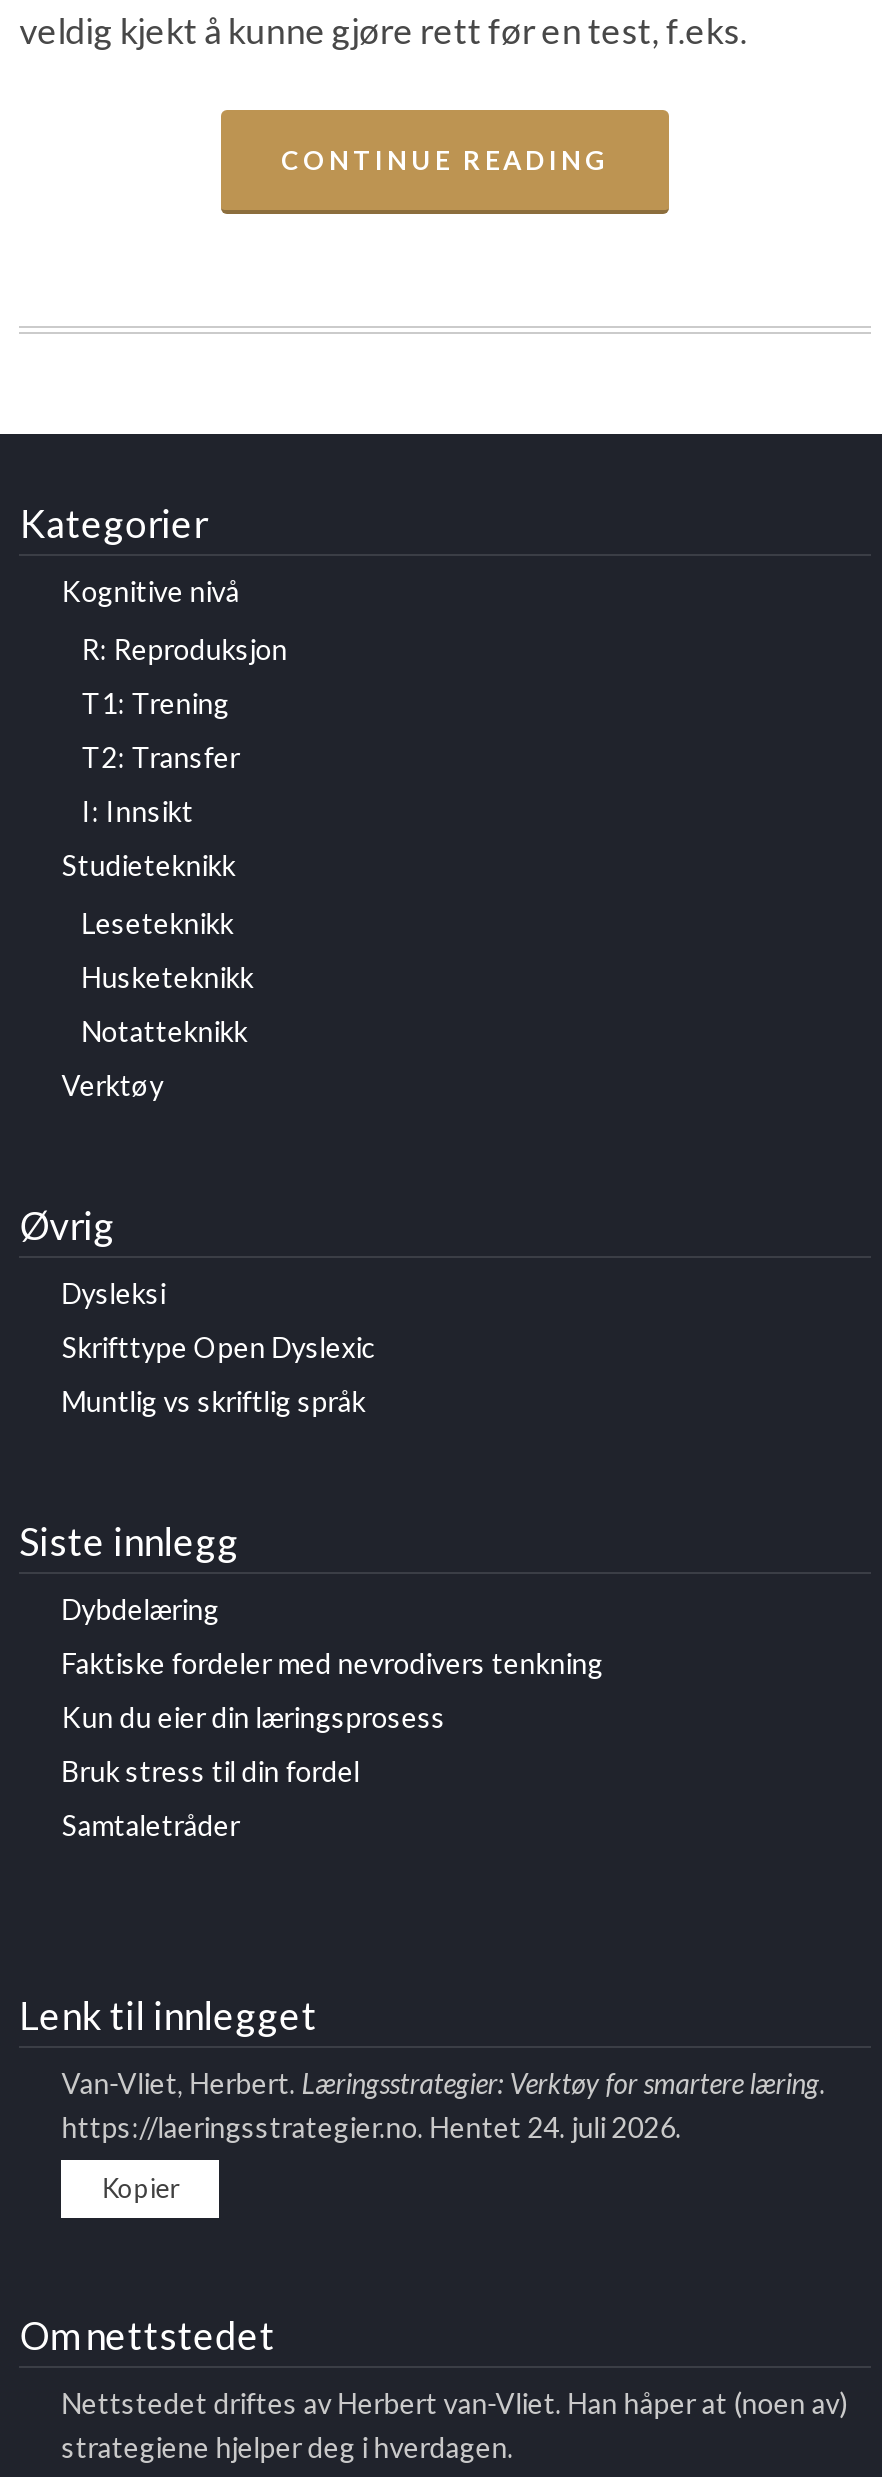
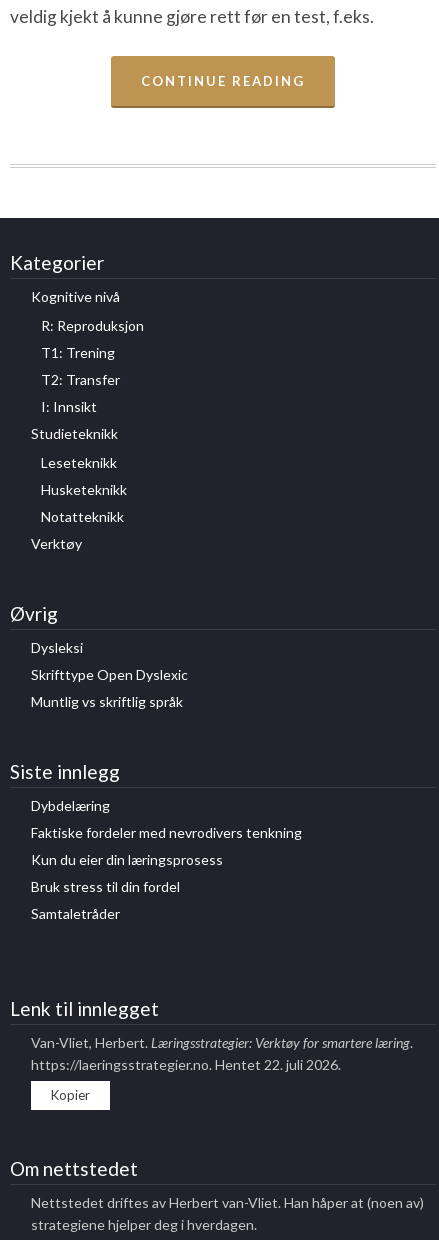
- https://laeringsstrategier.no. Hentet 24. juli 2026.
+ https://laeringsstrategier.no. Hentet 22. juli 2026.
